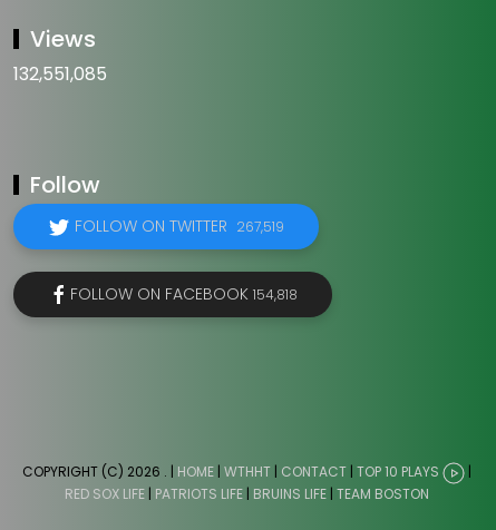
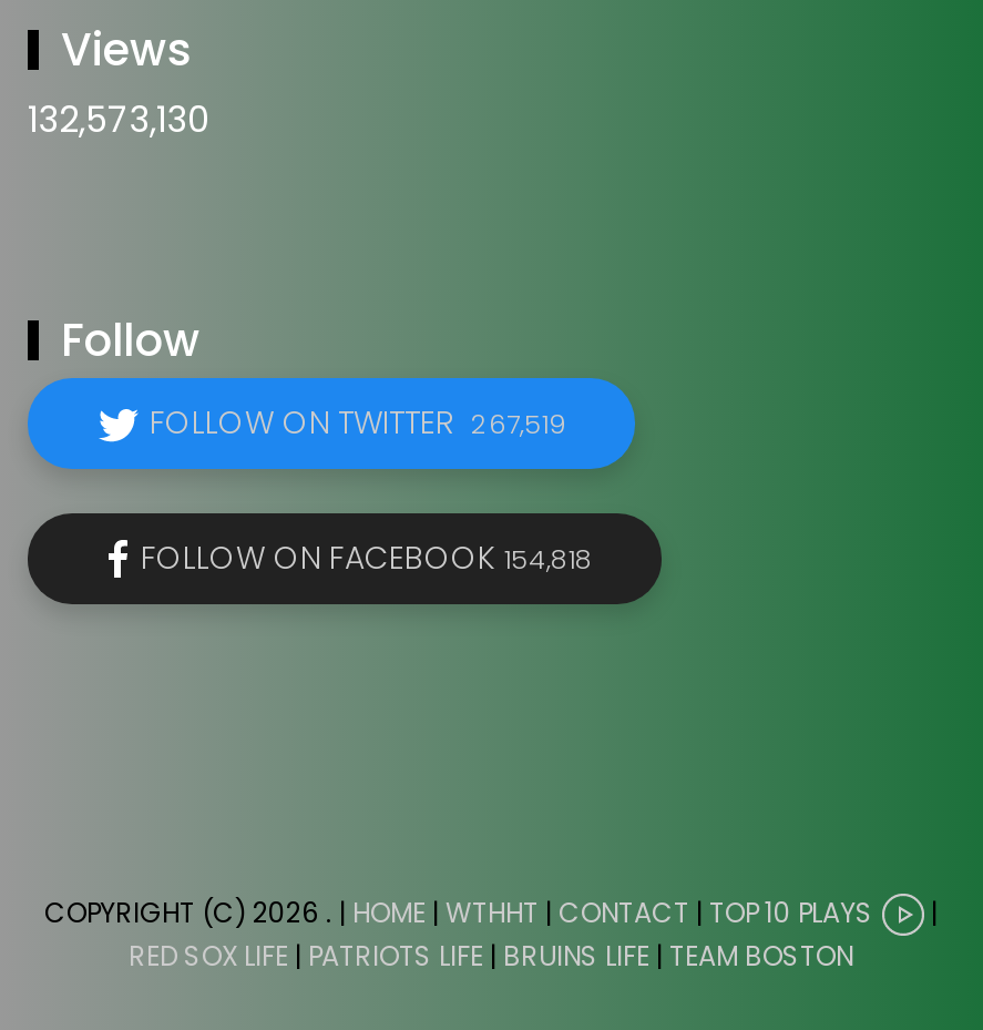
- 132,551,085
+ 132,573,130
